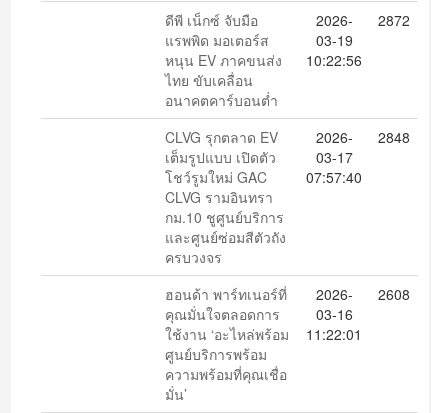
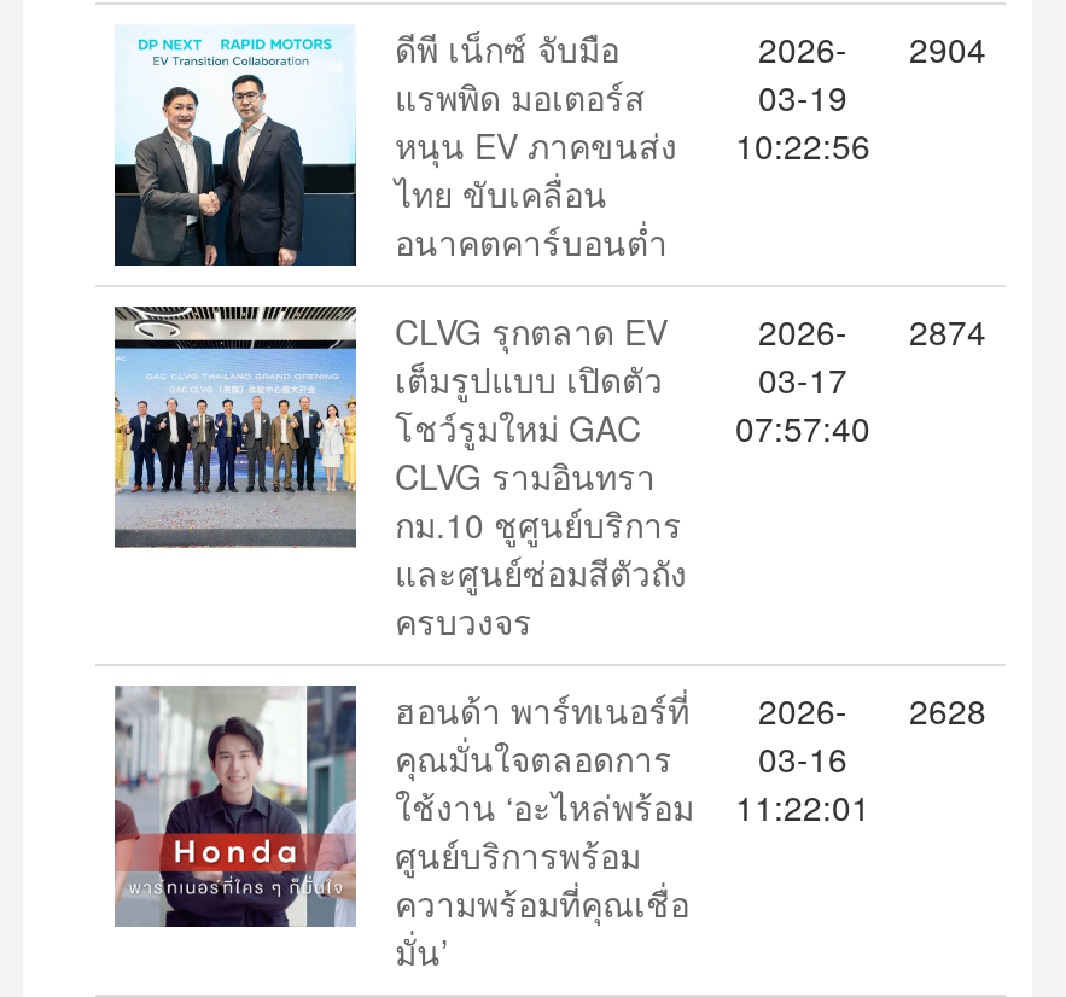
- 2026- 2872
+ 2026- 2904

+ [image]

+ [image]

- CLVG รุกตลาด EV 2026- 2848
+ CLVG รุกตลาด EV 2026- 2874

+ [image]

- ฮอนด้า พาร์ทเนอร์ที่ 2026- 2608
+ ฮอนด้า พาร์ทเนอร์ที่ 2026- 2628
